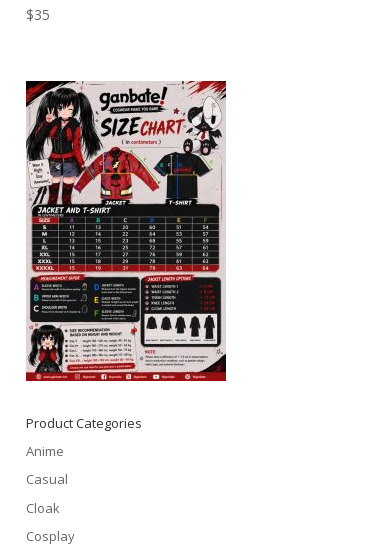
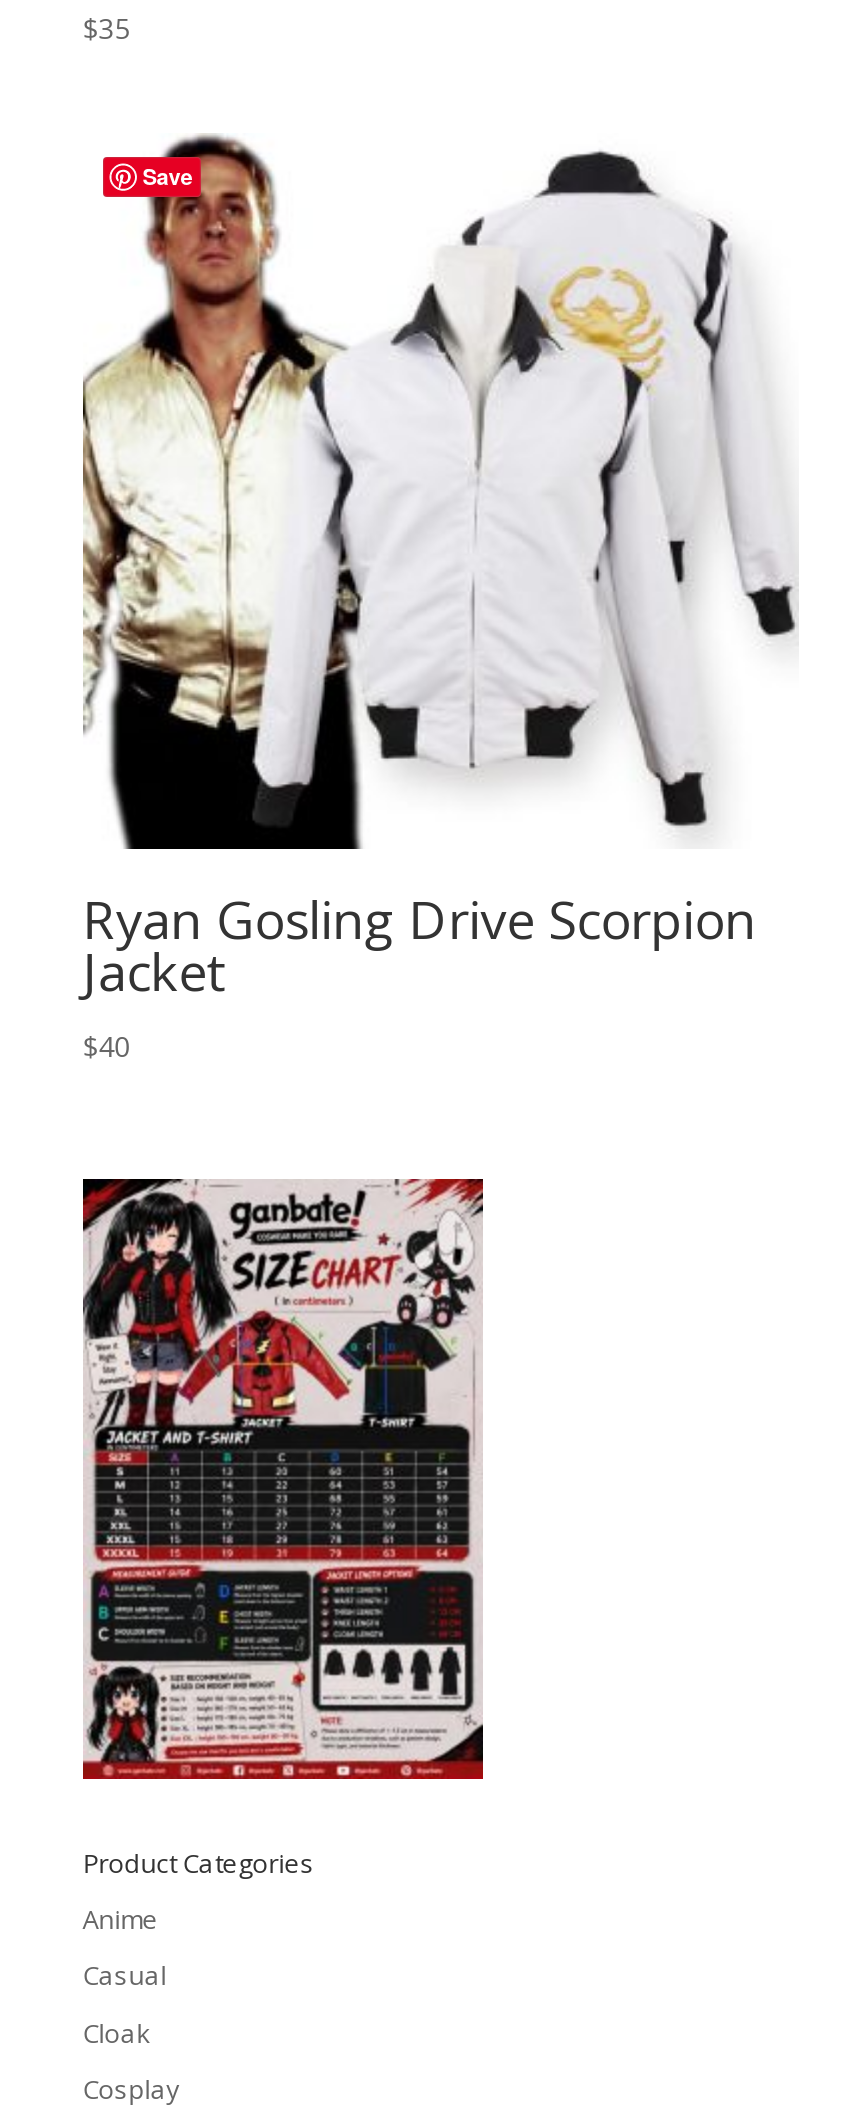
+ [image]
+ Save

+ Ryan Gosling Drive Scorpion
+ Jacket
+ $40
